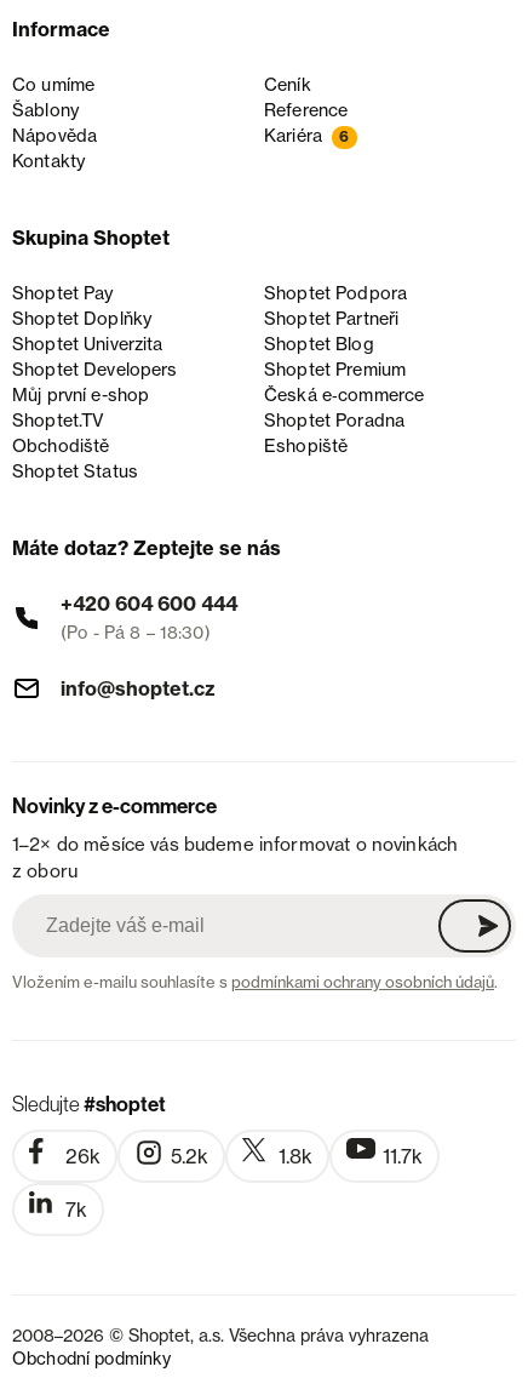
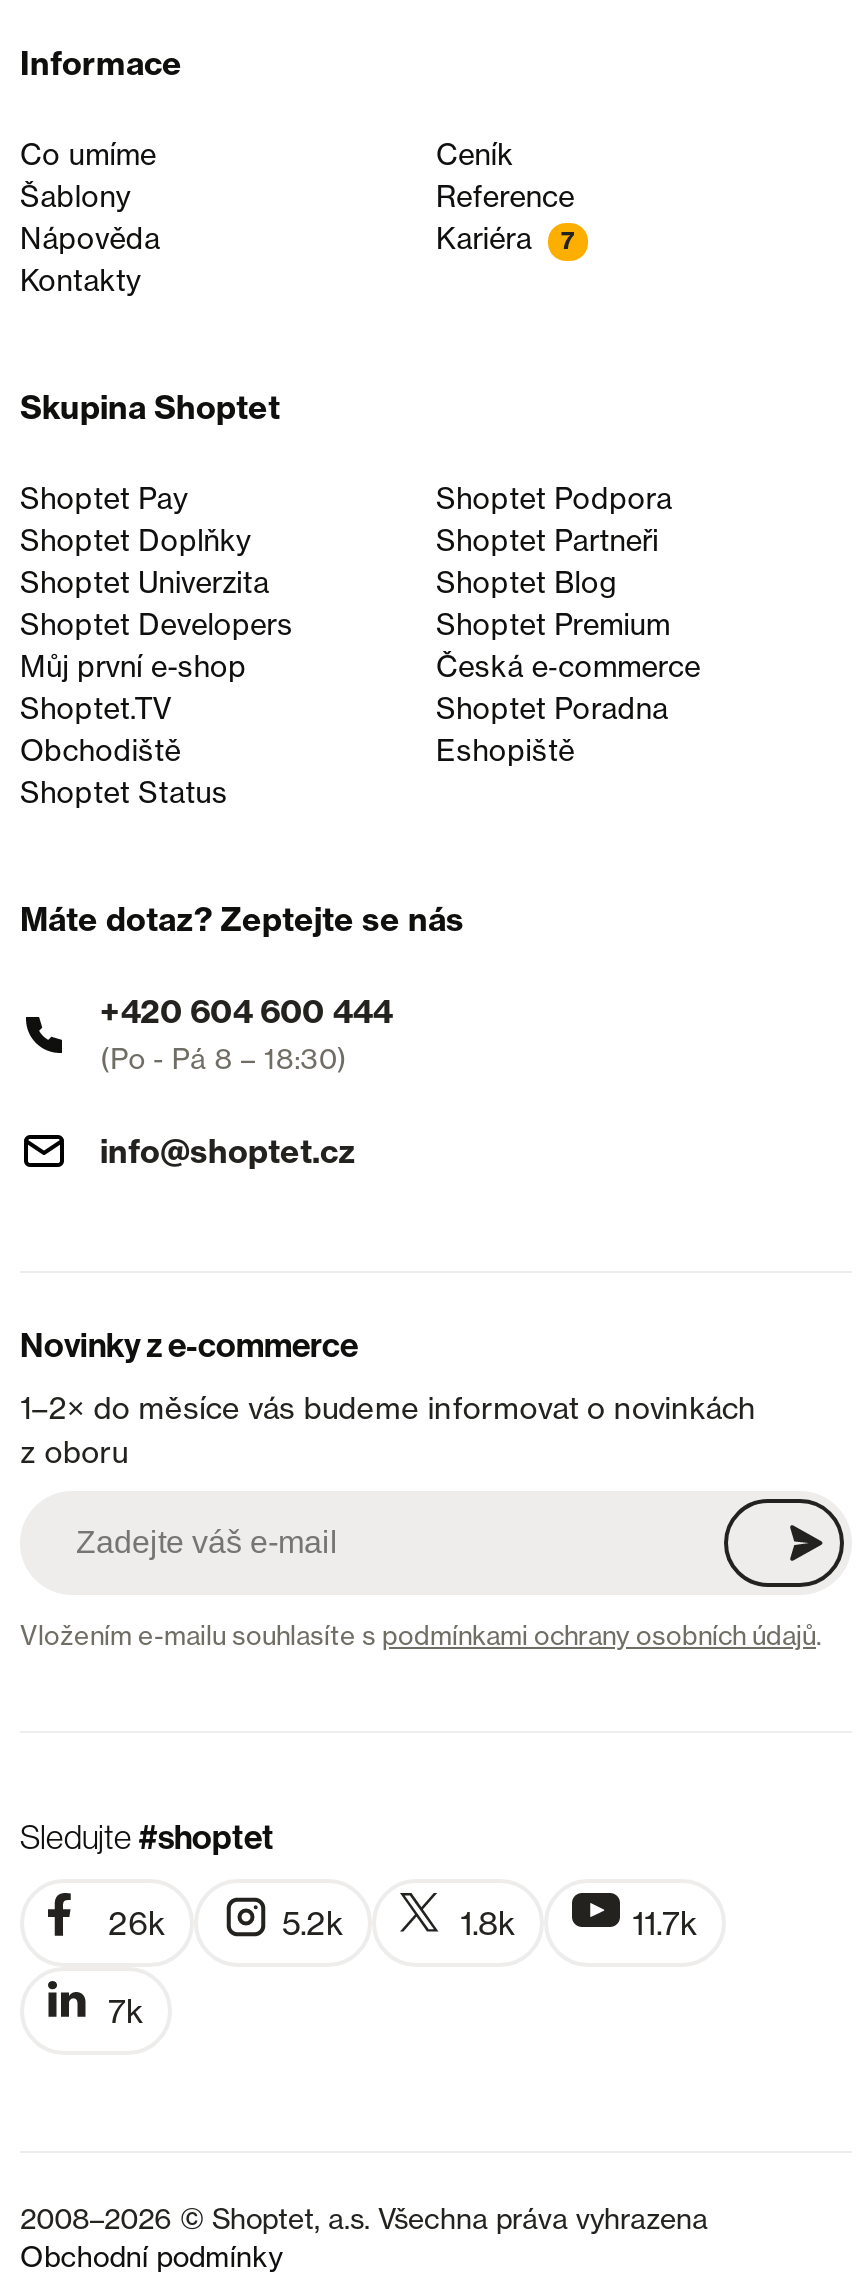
- Kariéra 6
+ Kariéra 7
